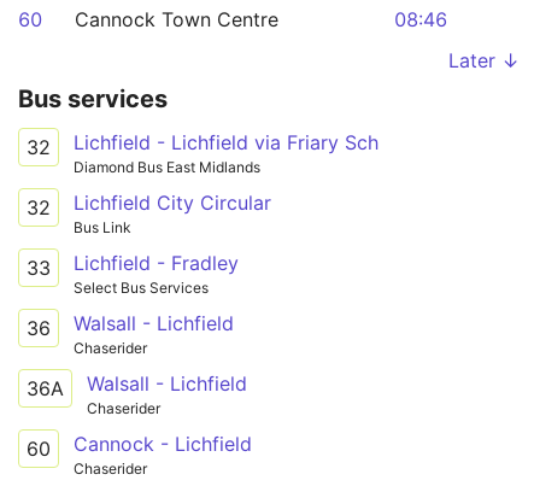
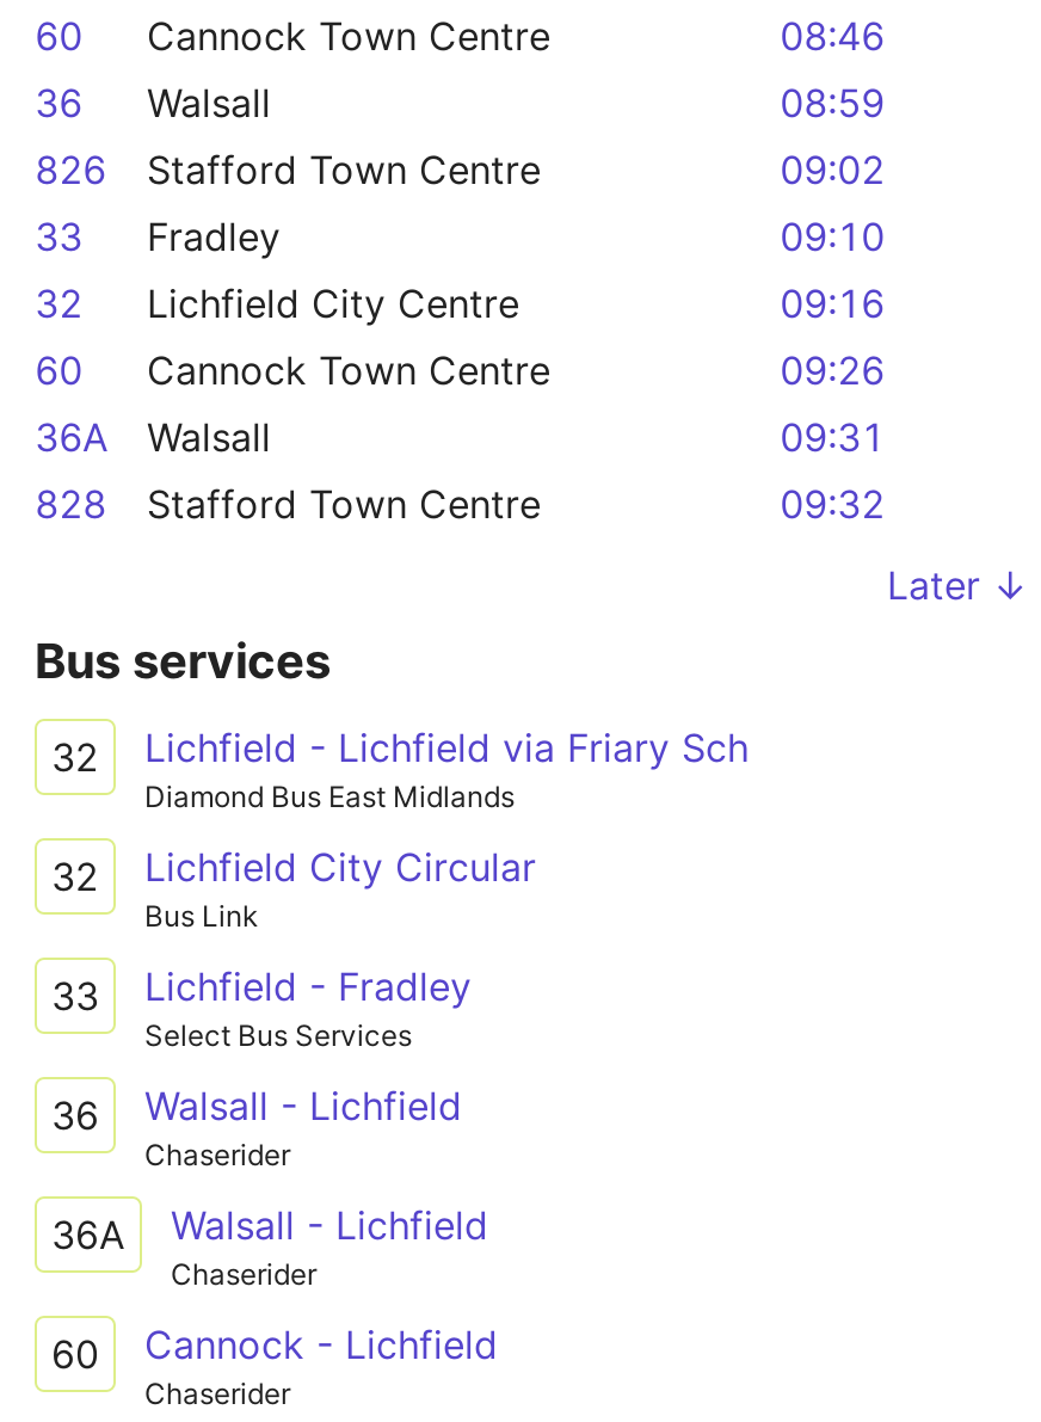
+ 36
+ Walsall
+ 08:59
+ 826
+ Stafford Town Centre
+ 09:02
+ 33
+ Fradley
+ 09:10
+ 32
+ Lichfield City Centre
+ 09:16
+ 60
+ Cannock Town Centre
+ 09:26
+ 36A
+ Walsall
+ 09:31
+ 828
+ Stafford Town Centre
+ 09:32
